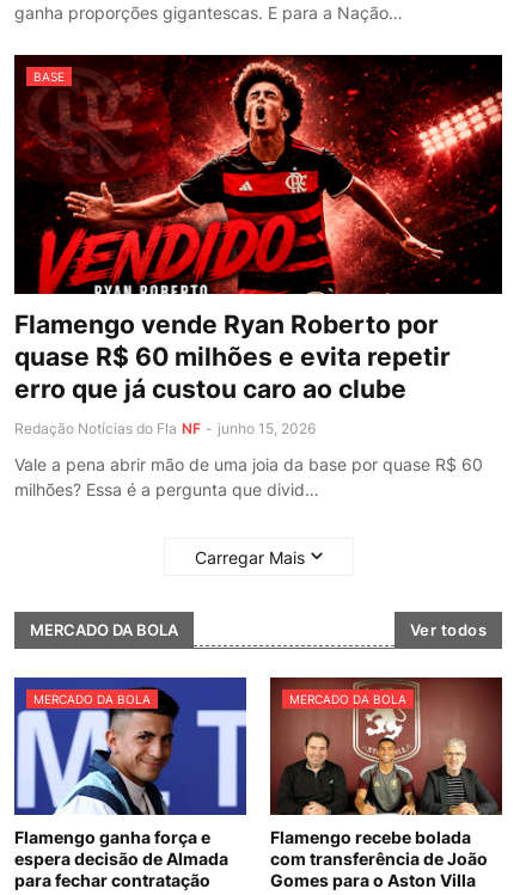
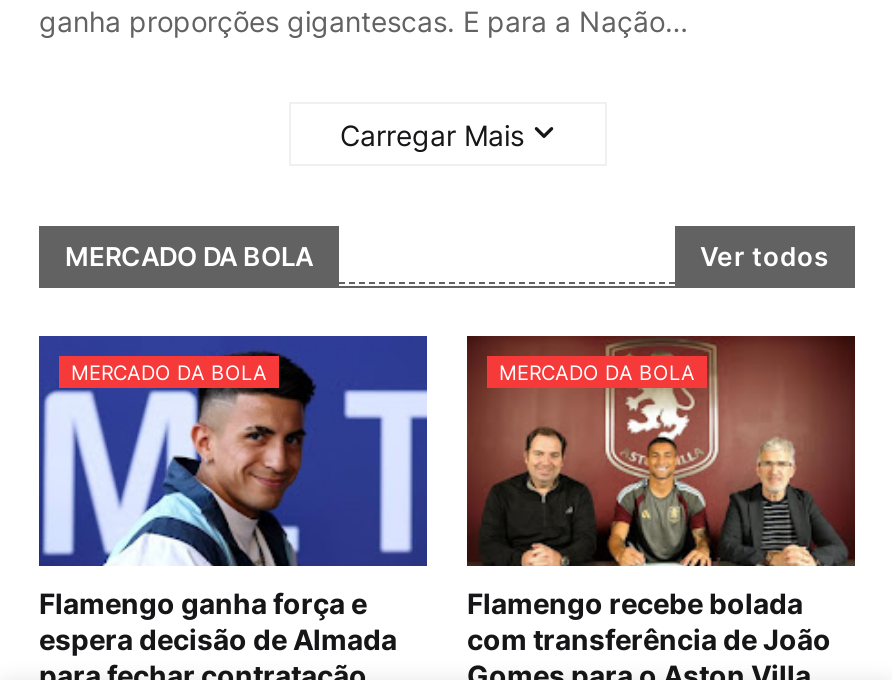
- [image]
- BASE

- Flamengo vende Ryan Roberto por
- quase R$ 60 milhões e evita repetir
- erro que já custou caro ao clube
- Redação Notícias do Fla NF - junho 15, 2026
- Vale a pena abrir mão de uma joia da base por quase R$ 60
- milhões? Essa é a pergunta que divid…
